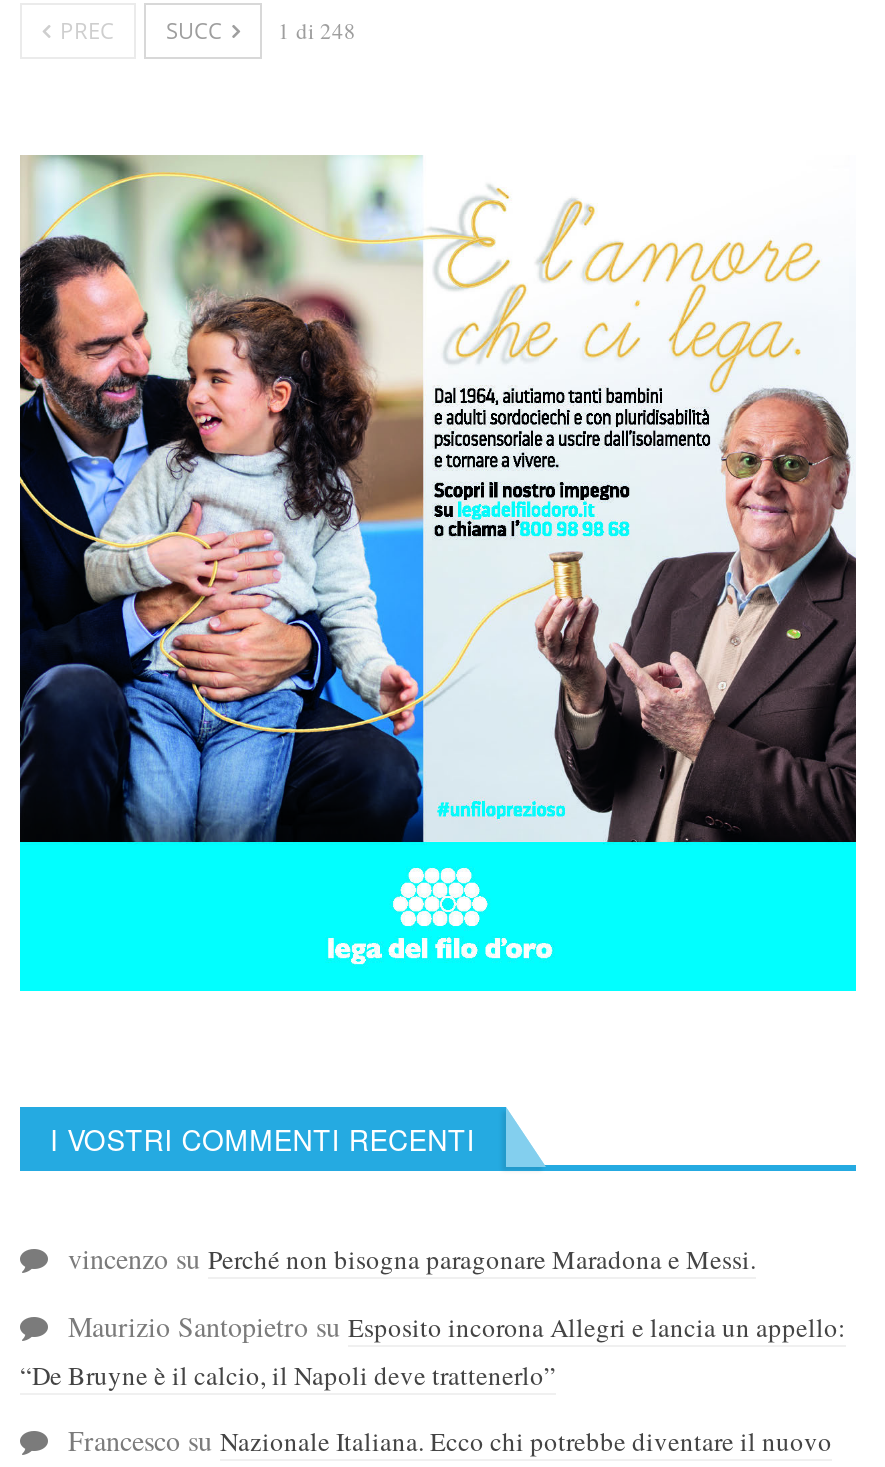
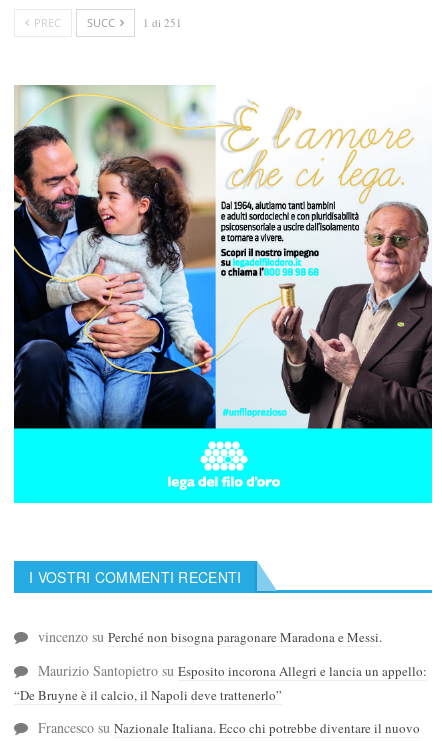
- PREC SUCC 1 di 248
+ PREC SUCC 1 di 251
